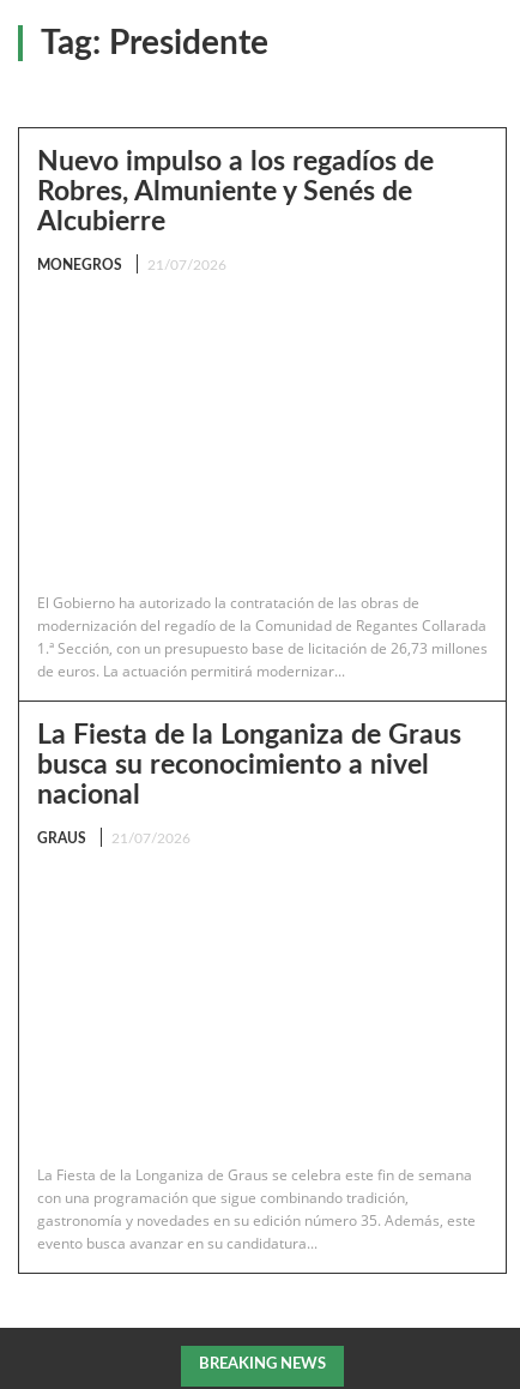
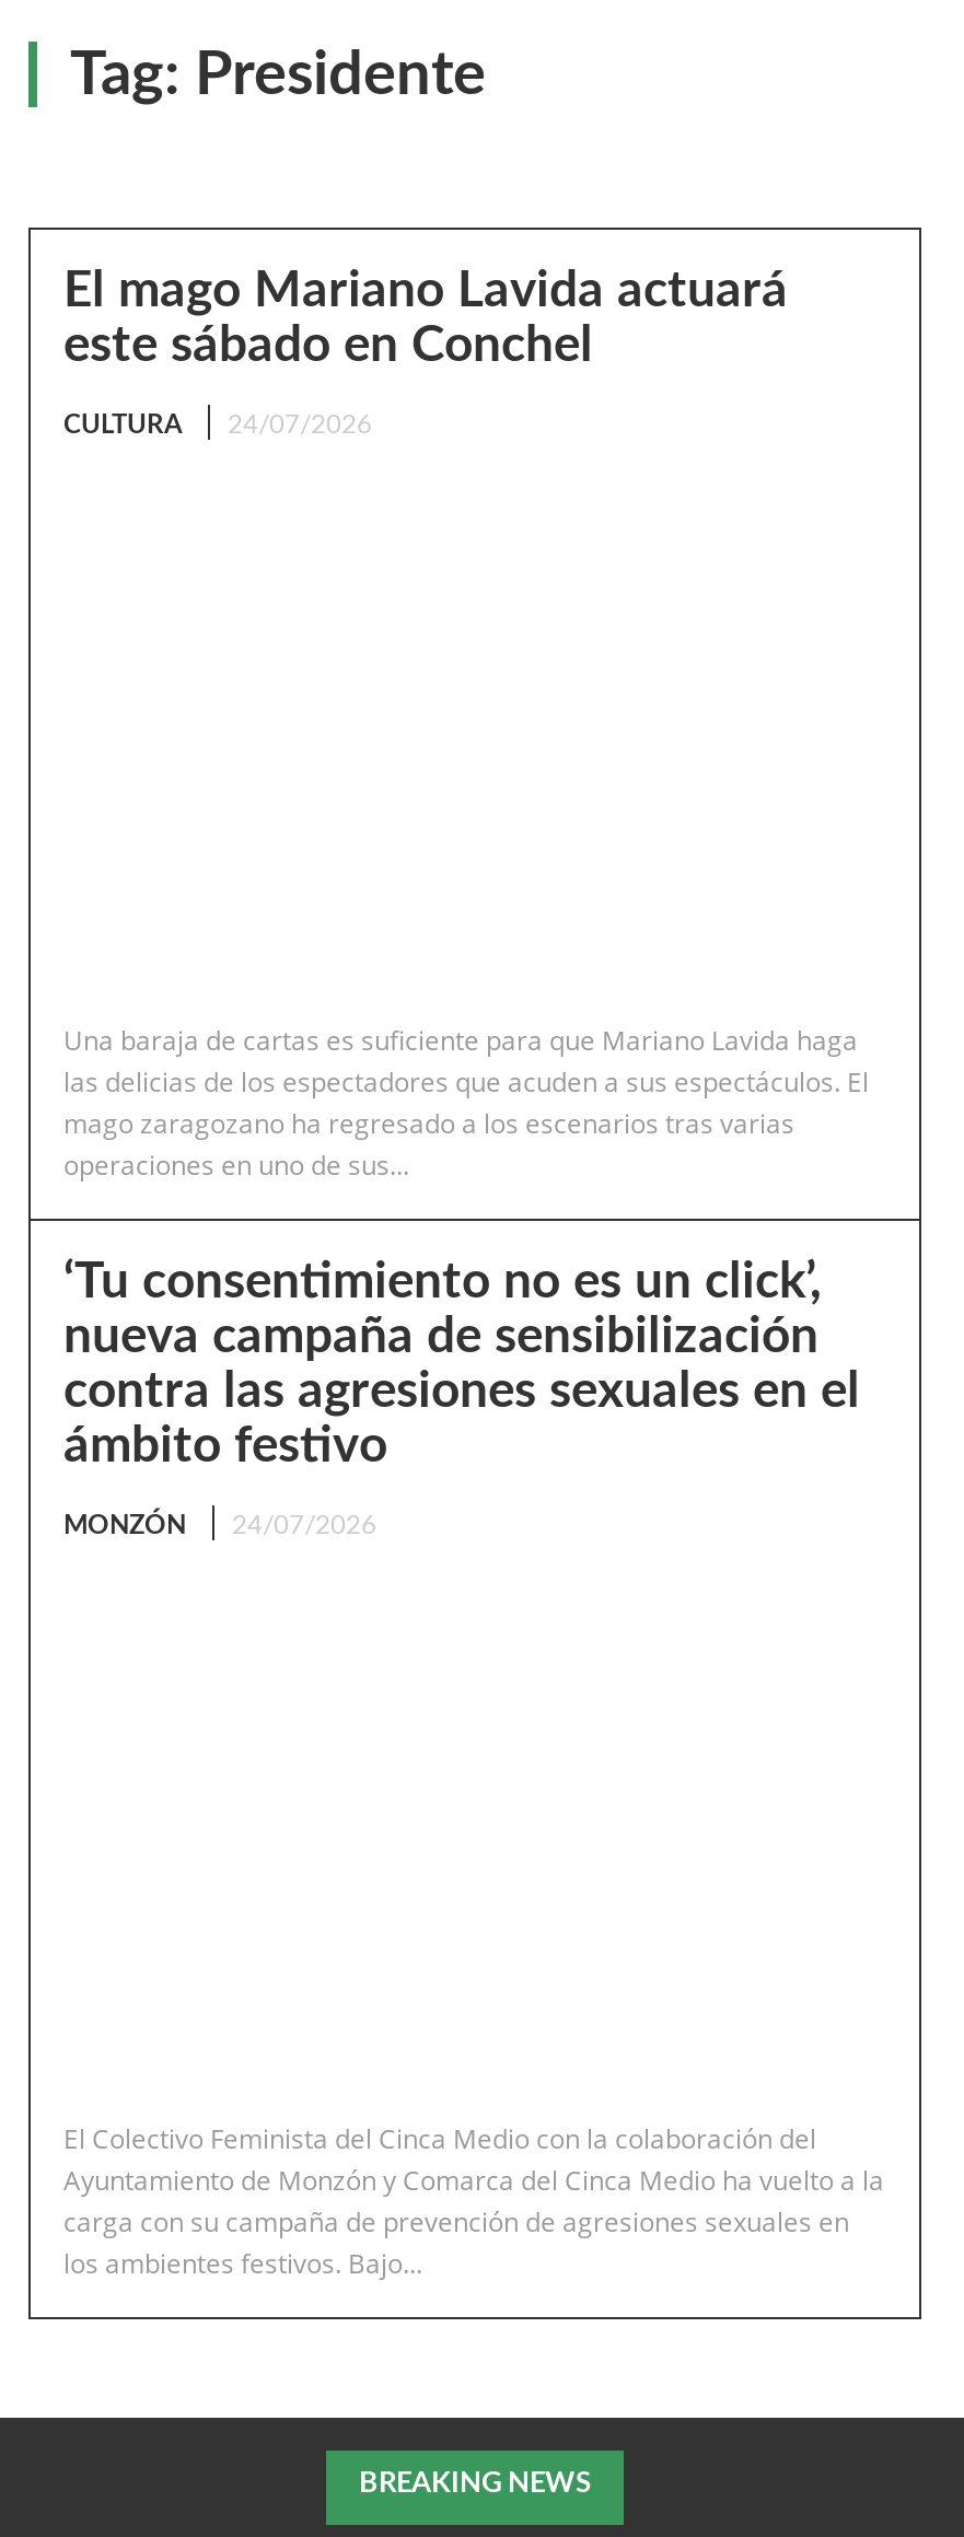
- Nuevo impulso a los regadíos de
- Robres, Almuniente y Senés de
- Alcubierre
+ El mago Mariano Lavida actuará
+ este sábado en Conchel

- MONEGROS
- 21/07/2026
+ CULTURA
+ 24/07/2026

- El Gobierno ha autorizado la contratación de las obras de
- modernización del regadío de la Comunidad de Regantes Collarada
- 1.ª Sección, con un presupuesto base de licitación de 26,73 millones
- de euros. La actuación permitirá modernizar...
+ Una baraja de cartas es suficiente para que Mariano Lavida haga
+ las delicias de los espectadores que acuden a sus espectáculos. El
+ mago zaragozano ha regresado a los escenarios tras varias
+ operaciones en uno de sus...

- La Fiesta de la Longaniza de Graus
- busca su reconocimiento a nivel
- nacional
+ ‘Tu consentimiento no es un click’,
+ nueva campaña de sensibilización
+ contra las agresiones sexuales en el
+ ámbito festivo

- GRAUS
- 21/07/2026
+ MONZÓN
+ 24/07/2026

- La Fiesta de la Longaniza de Graus se celebra este fin de semana
- con una programación que sigue combinando tradición,
- gastronomía y novedades en su edición número 35. Además, este
- evento busca avanzar en su candidatura...
+ El Colectivo Feminista del Cinca Medio con la colaboración del
+ Ayuntamiento de Monzón y Comarca del Cinca Medio ha vuelto a la
+ carga con su campaña de prevención de agresiones sexuales en
+ los ambientes festivos. Bajo...
